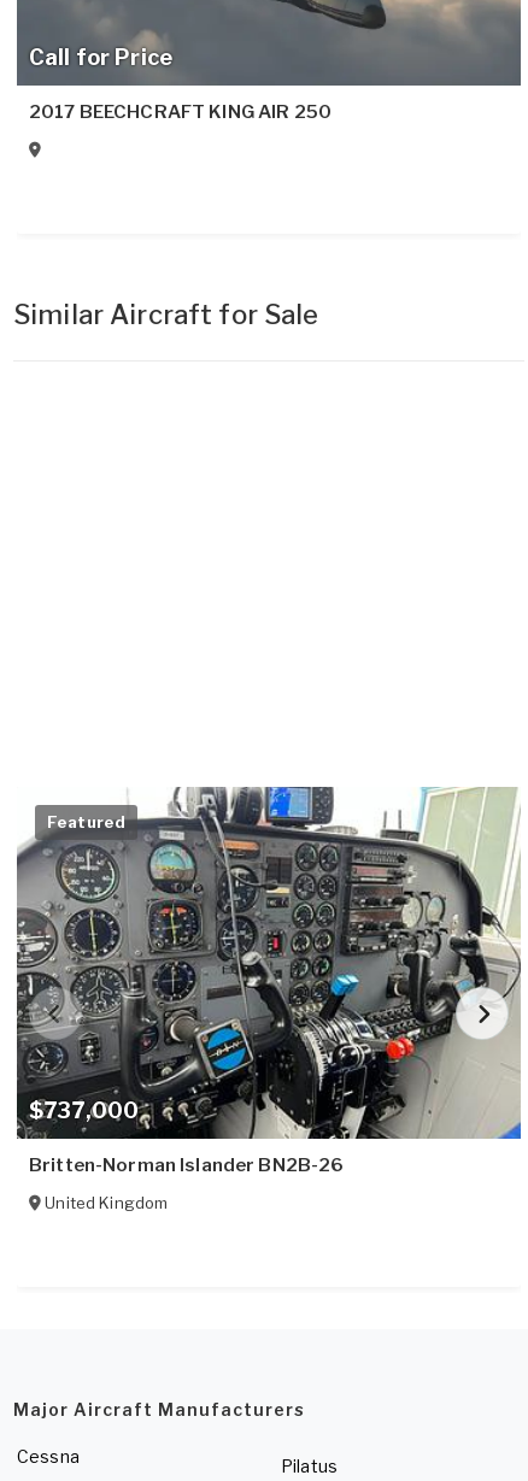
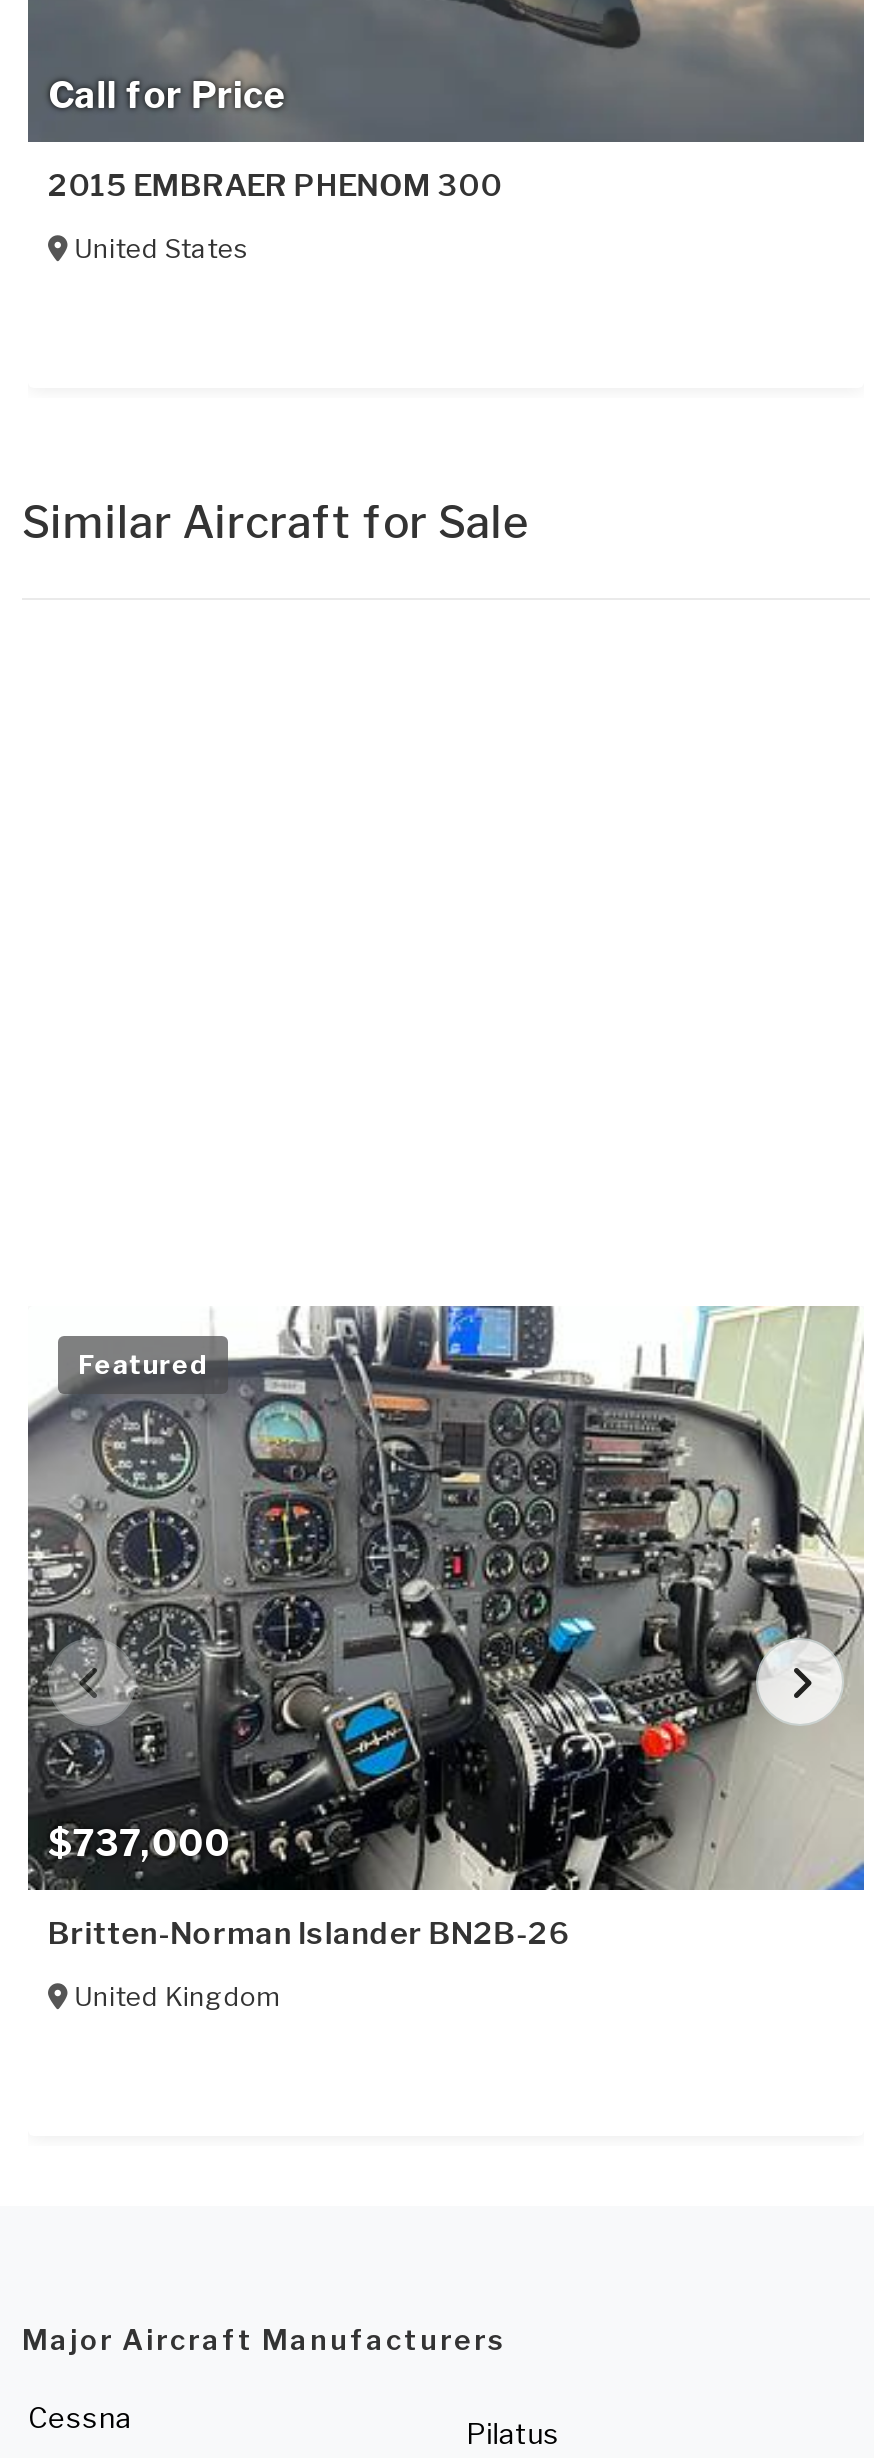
- 2017 BEECHCRAFT KING AIR 250
+ 2015 EMBRAER PHENOM 300
+ United States
